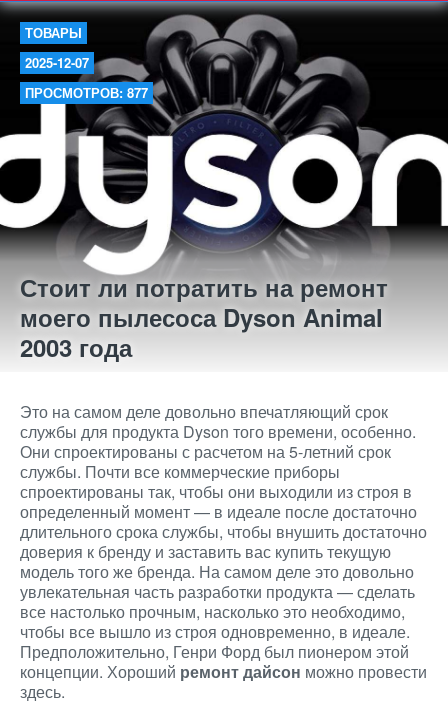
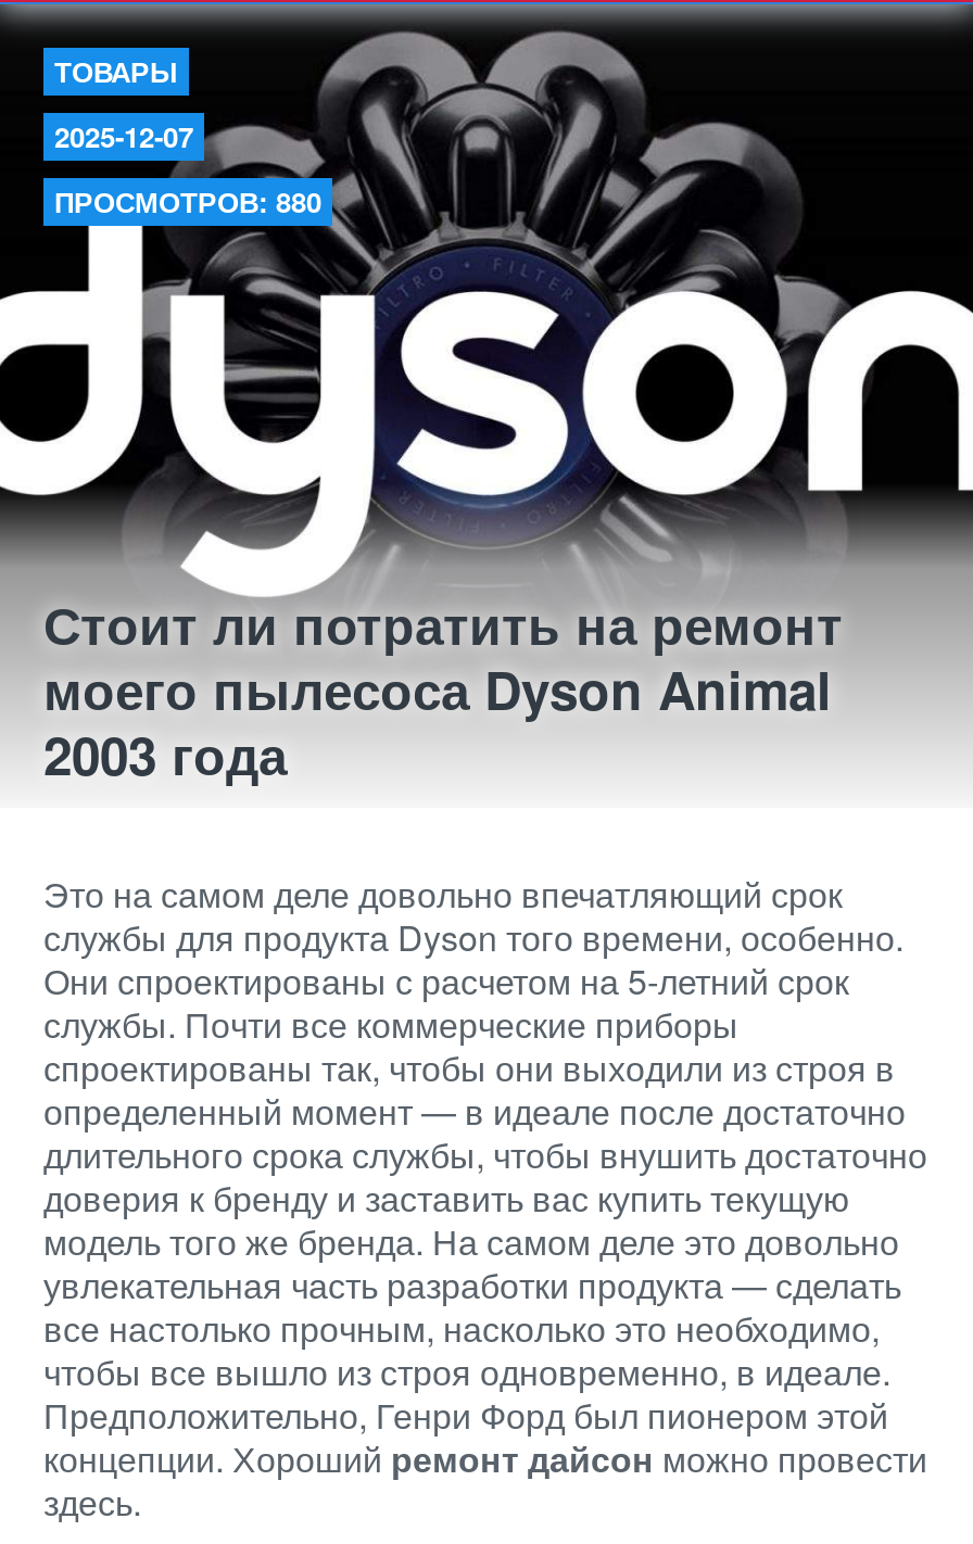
- ПРОСМОТРОВ: 877
+ ПРОСМОТРОВ: 880
